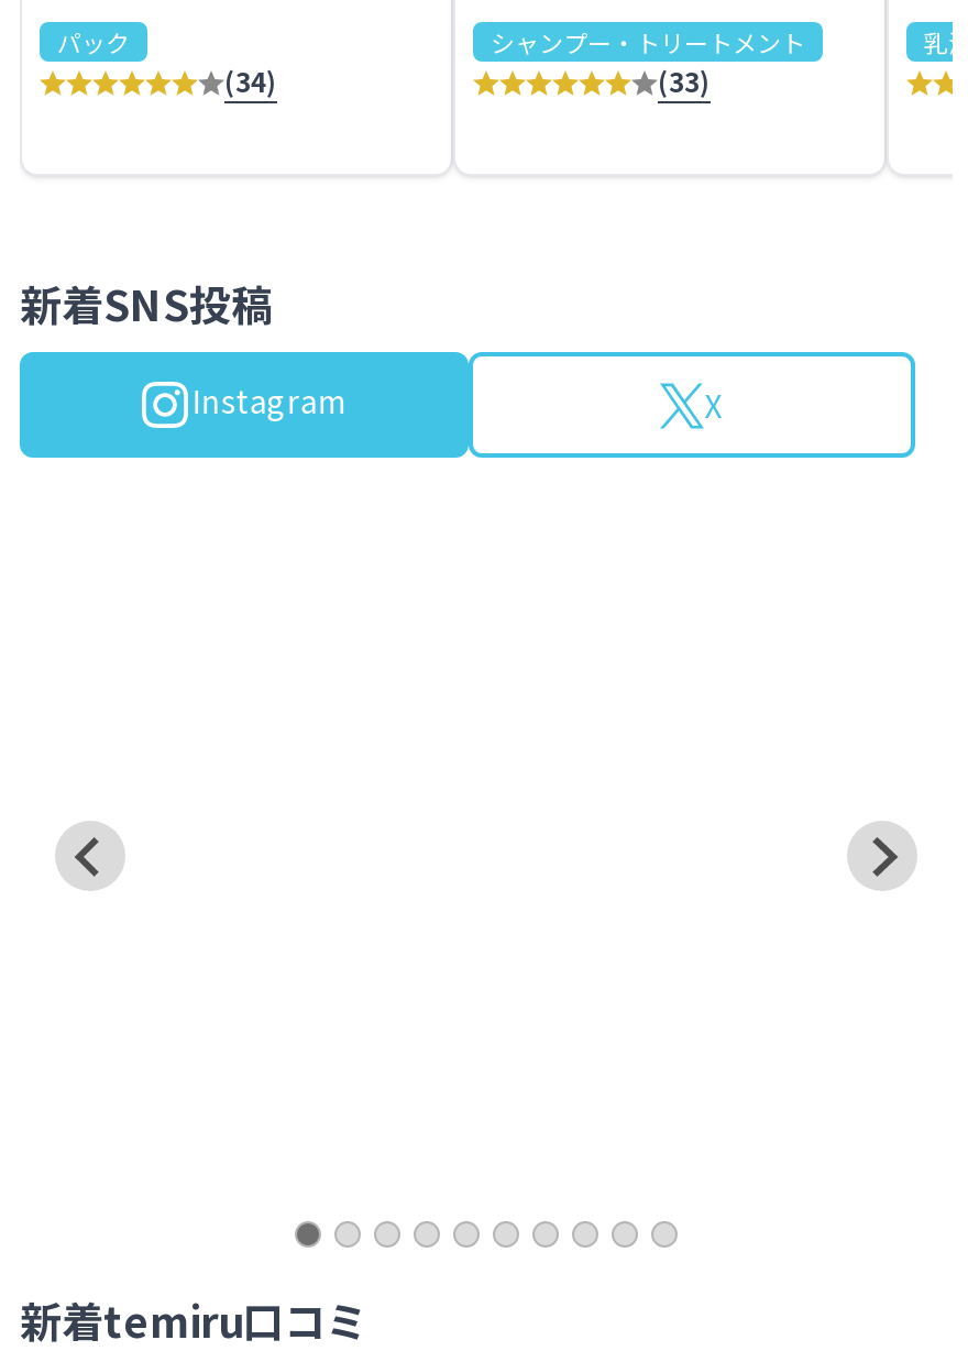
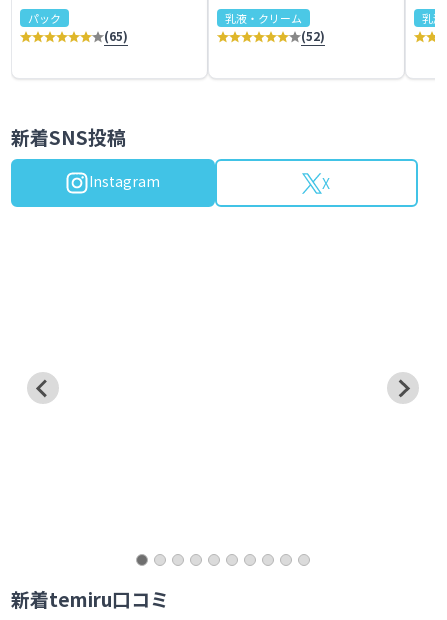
- シャンプー・トリートメント
- (33)
+ 乳液・クリーム
+ (52)

- (34)
+ (65)
